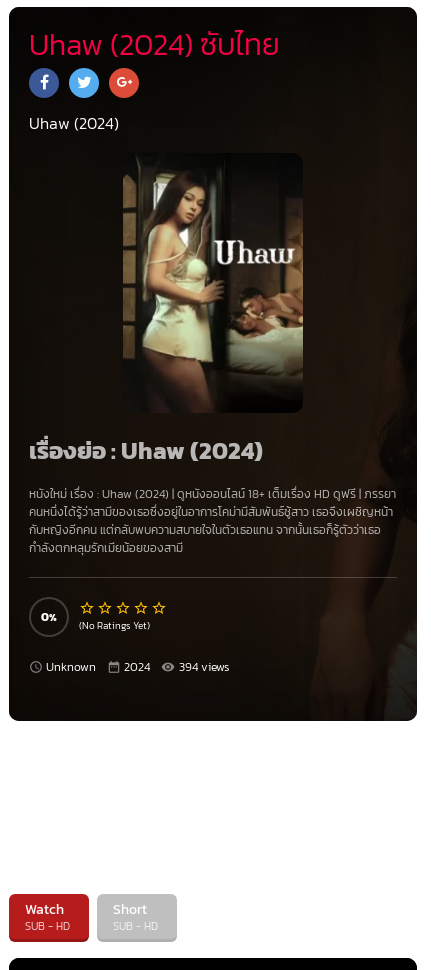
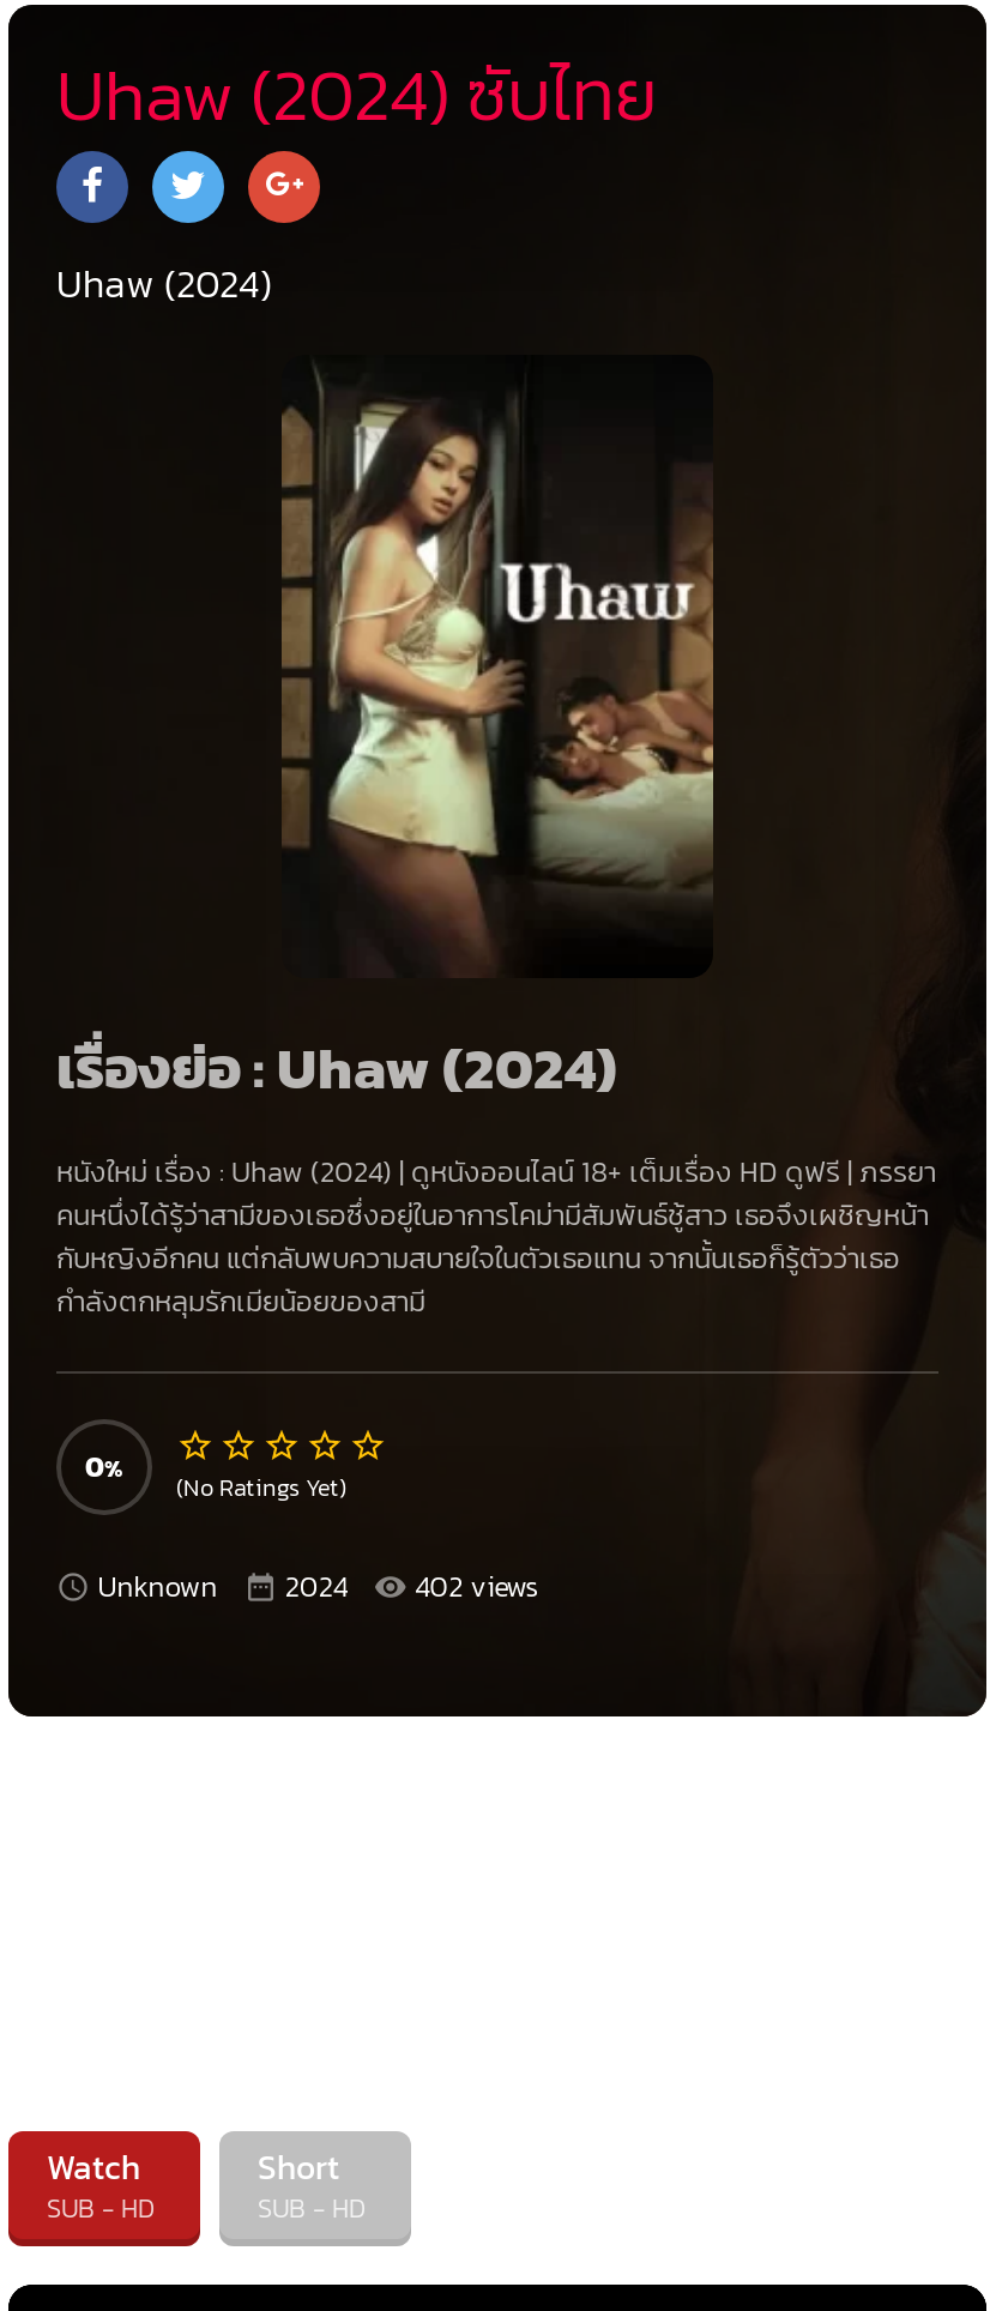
- Unknown 2024 394 views
+ Unknown 2024 402 views
